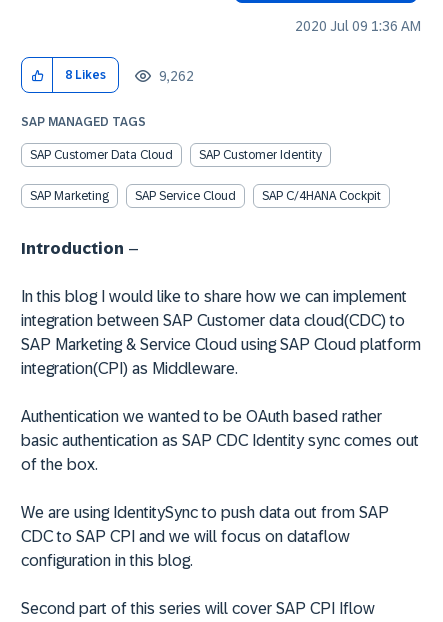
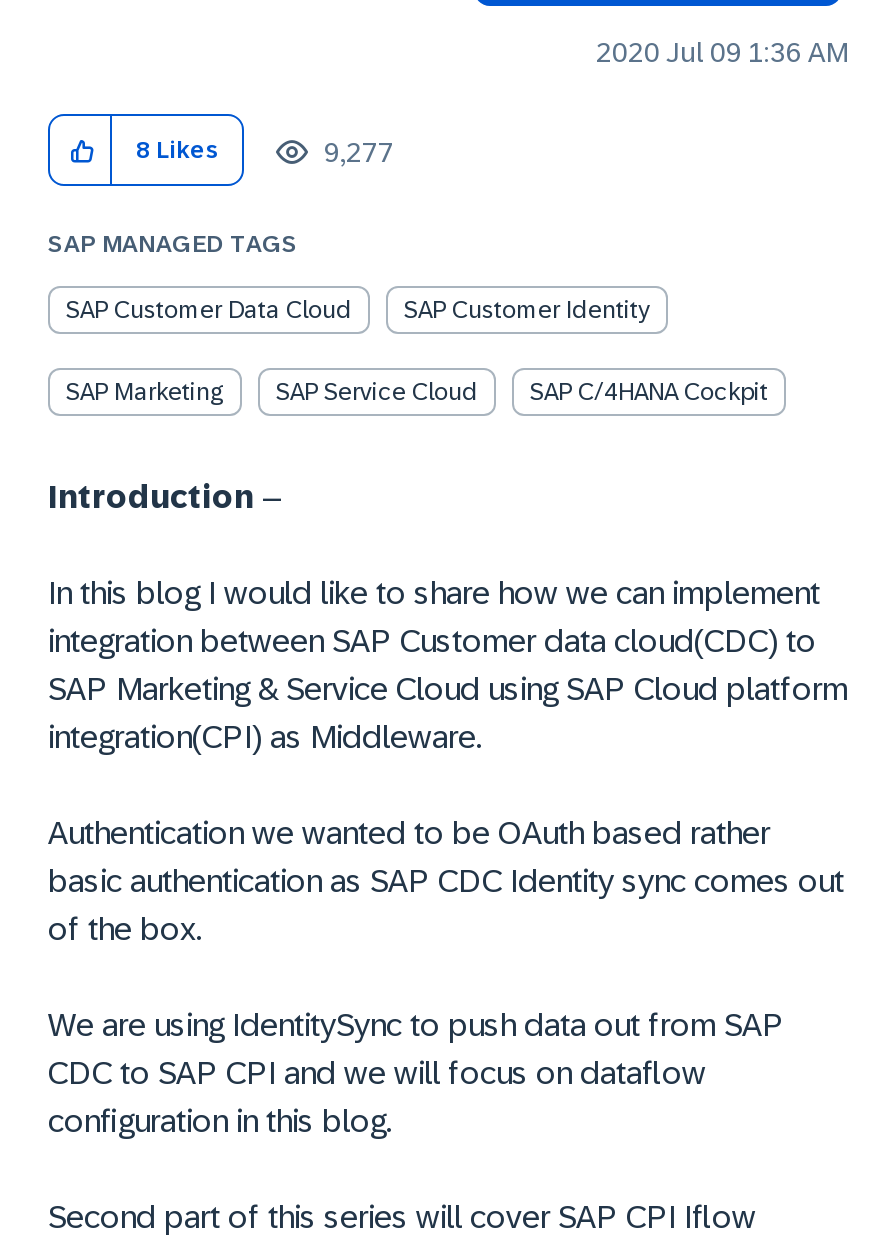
- 9,262
+ 9,277
